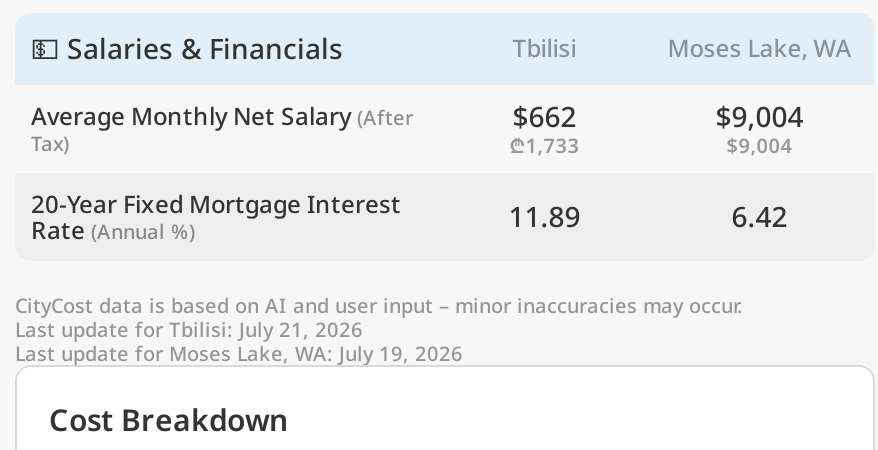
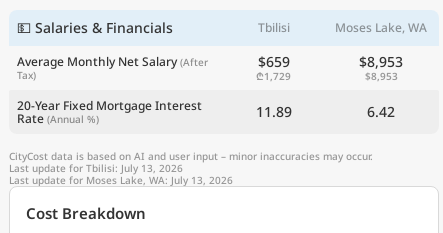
- $662
+ $659

- $9,004
+ $8,953

- ₾1,733
+ ₾1,729

- $9,004
+ $8,953

- Last update for Tbilisi: July 21, 2026
+ Last update for Tbilisi: July 13, 2026

- Last update for Moses Lake, WA: July 19, 2026
+ Last update for Moses Lake, WA: July 13, 2026
